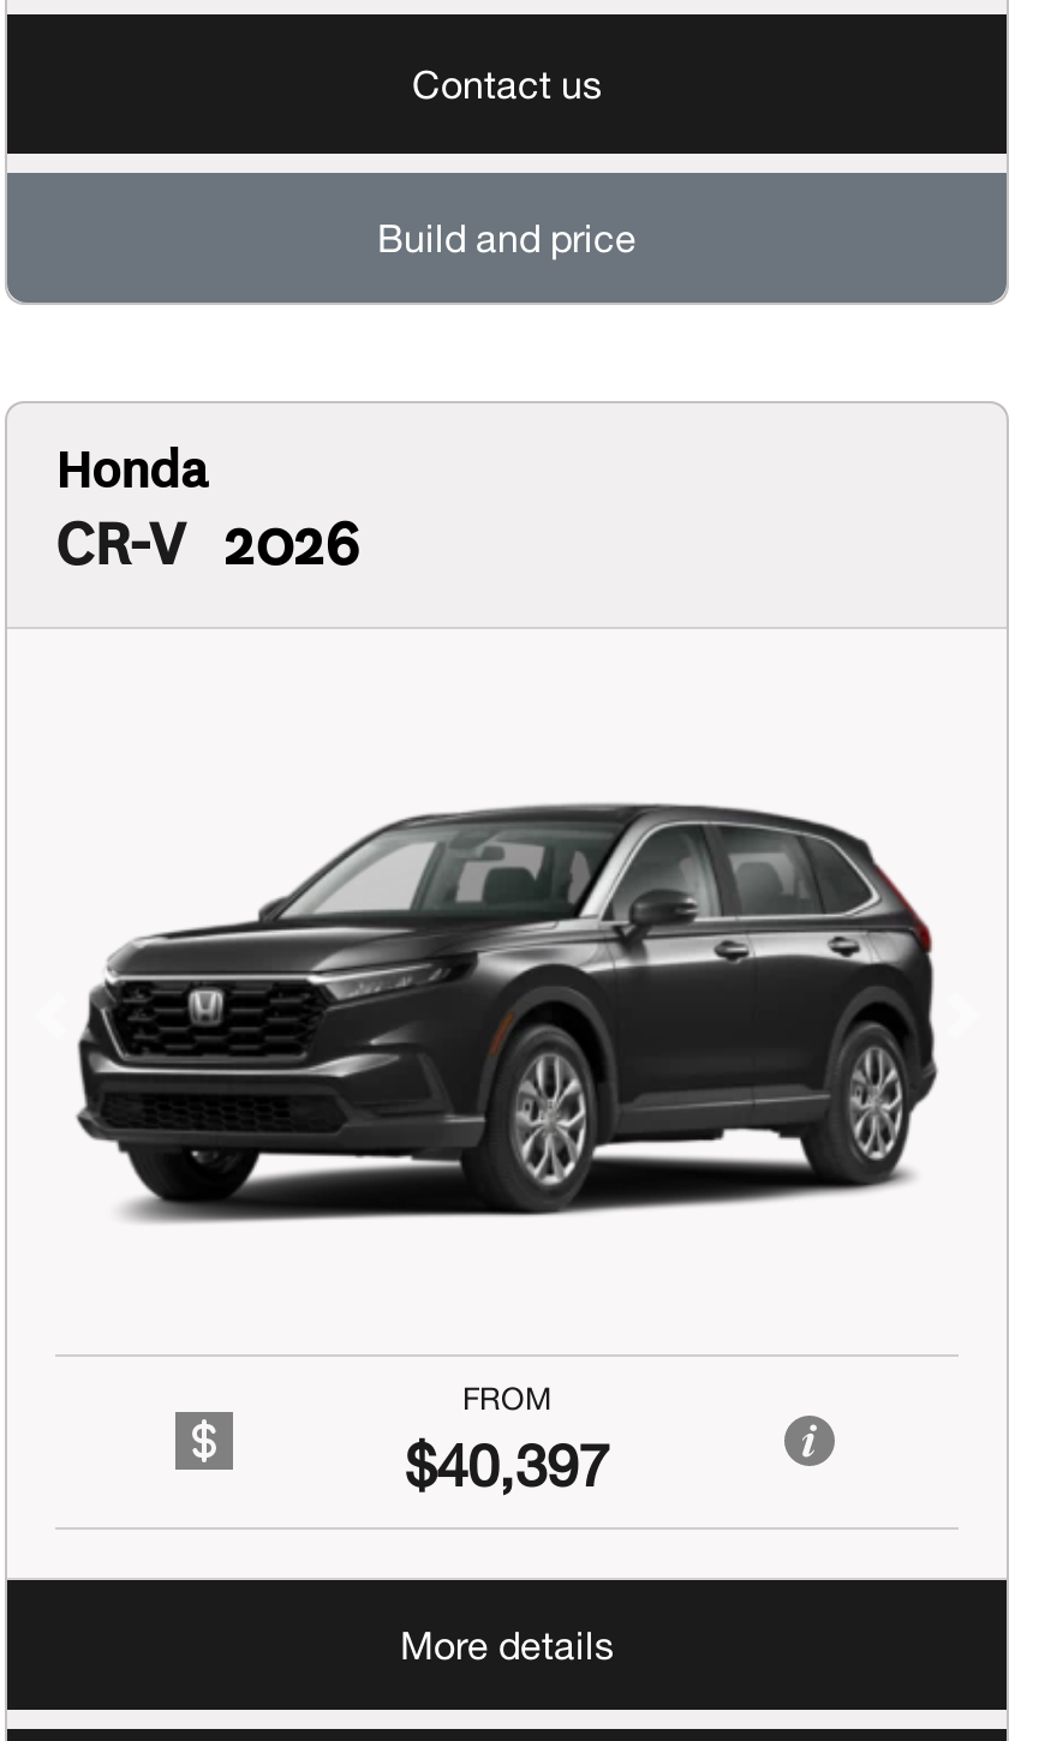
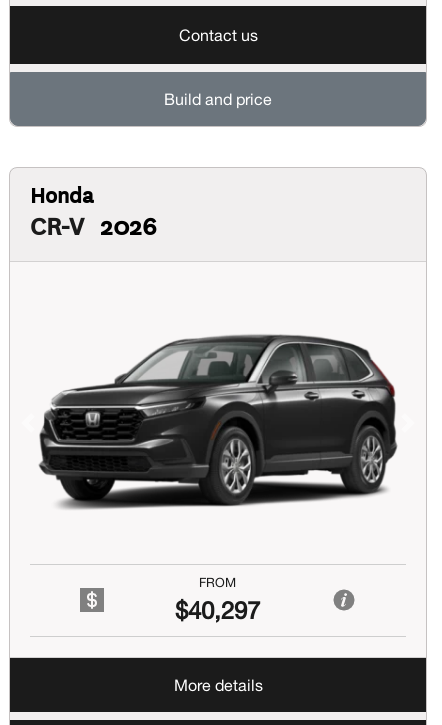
- $40,397
+ $40,297
